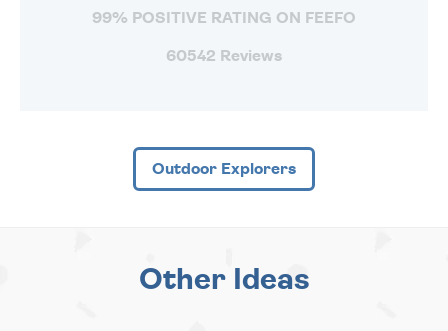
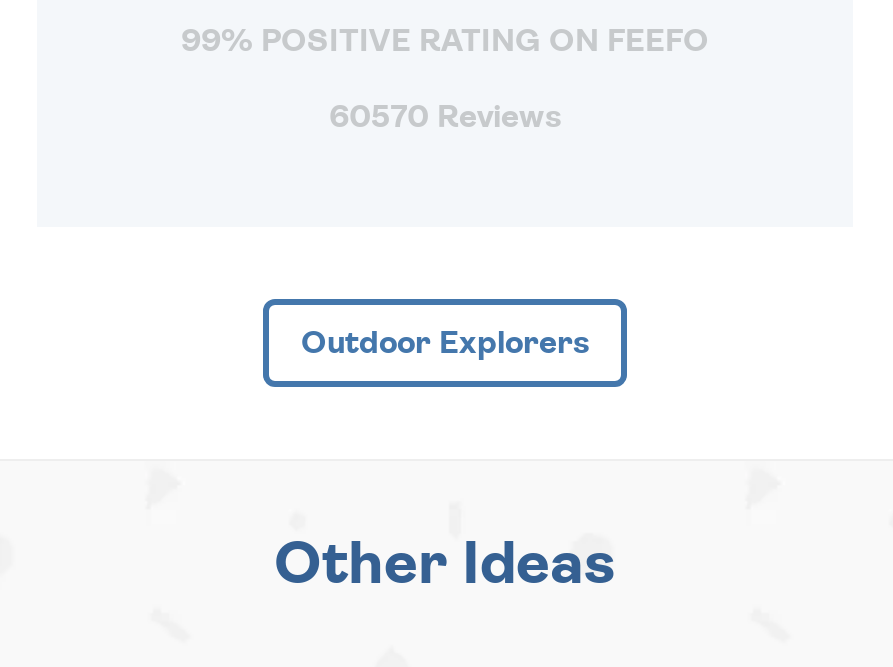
- 60542 Reviews
+ 60570 Reviews
